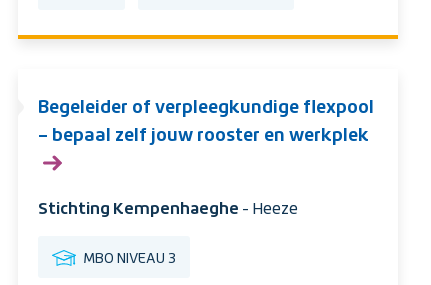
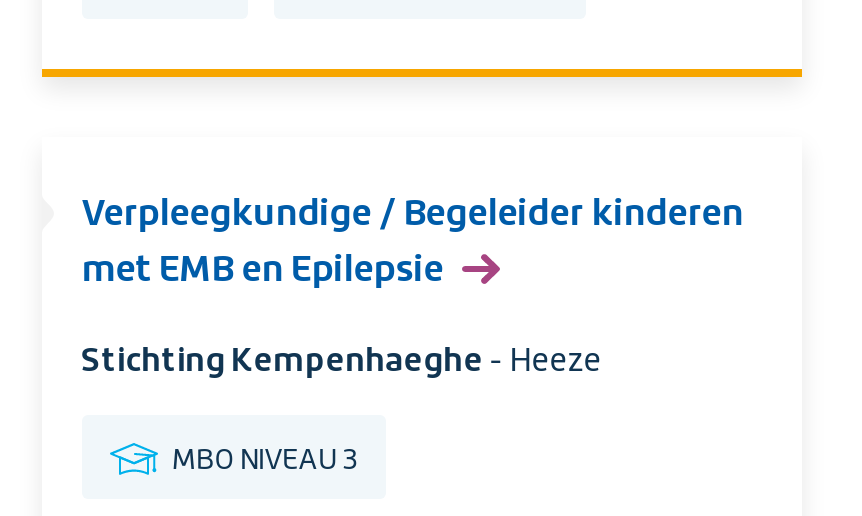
- Begeleider of verpleegkundige flexpool
+ Verpleegkundige / Begeleider kinderen

- – bepaal zelf jouw rooster en werkplek
+ met EMB en Epilepsie
